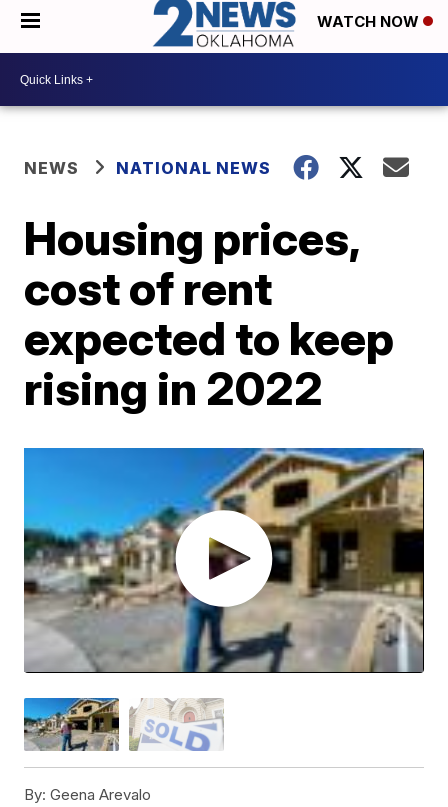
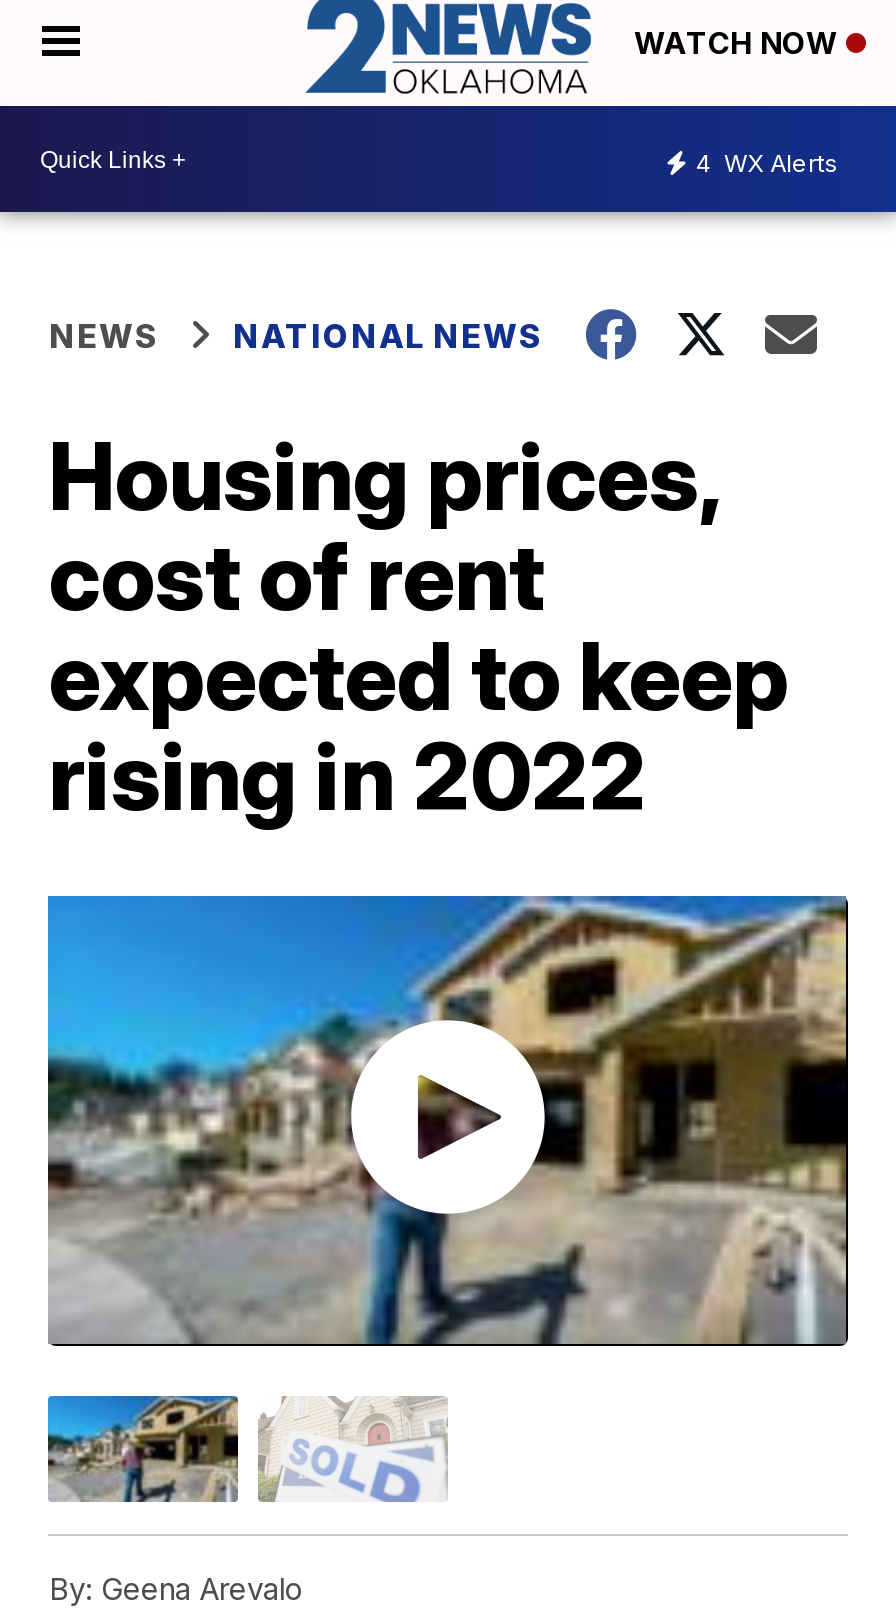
+ 4 WX Alerts
